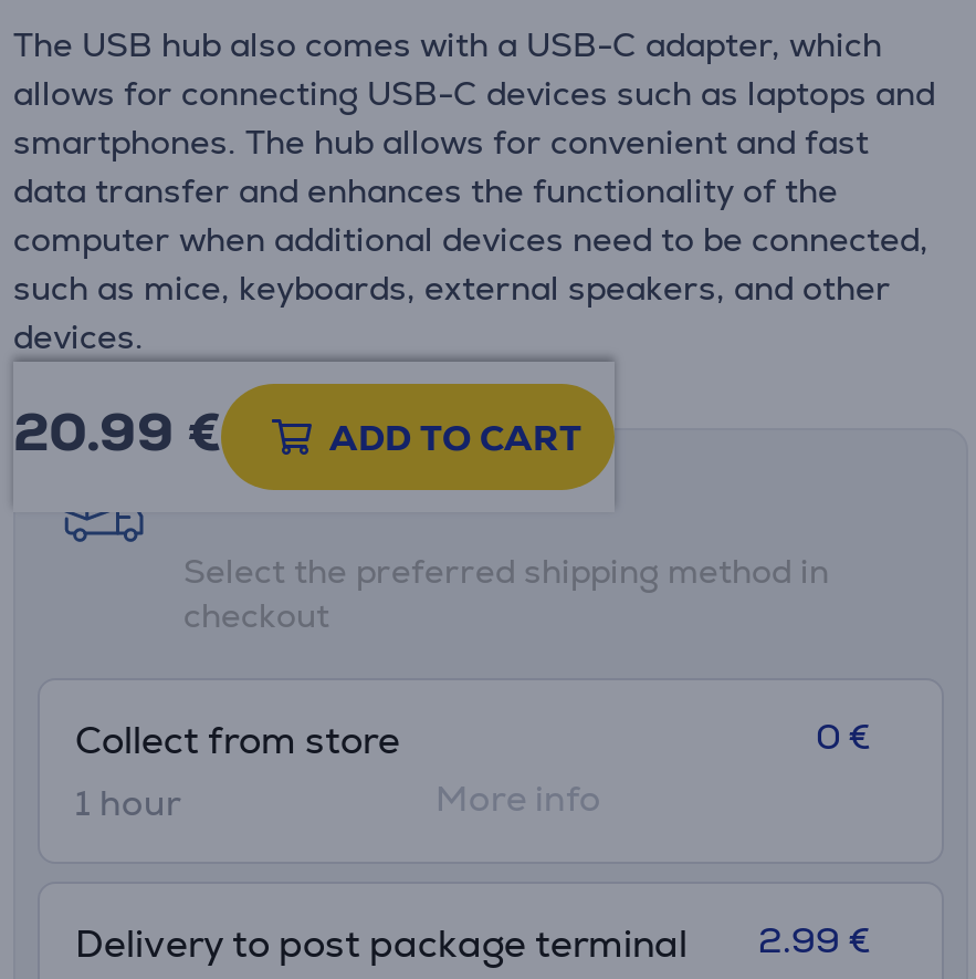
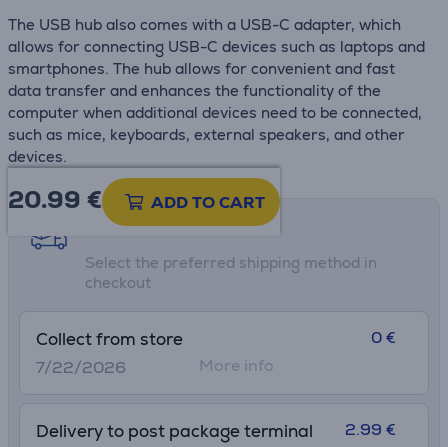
- 1 hour
+ 7/22/2026
